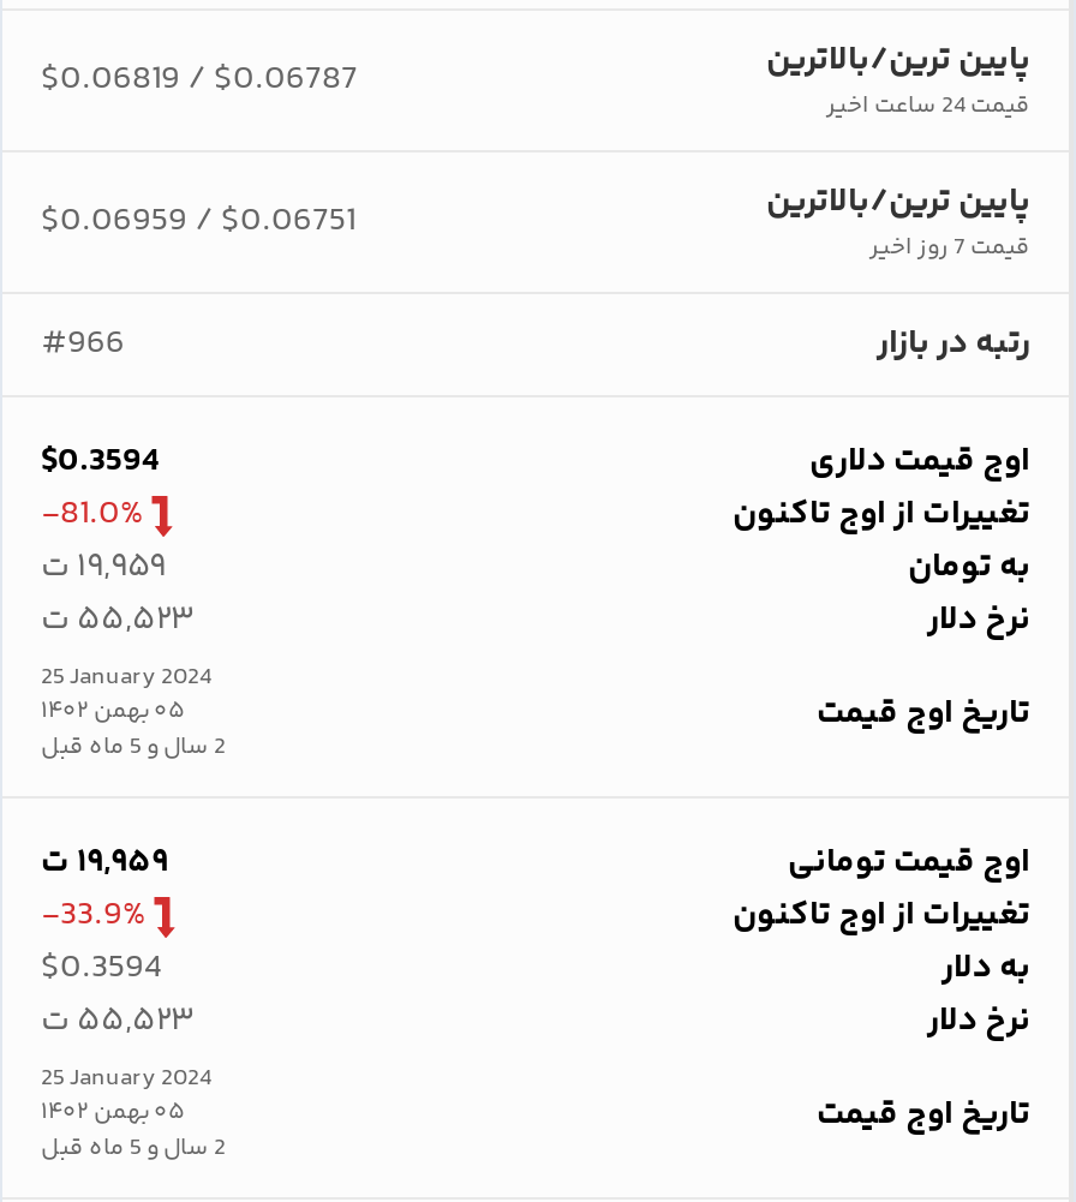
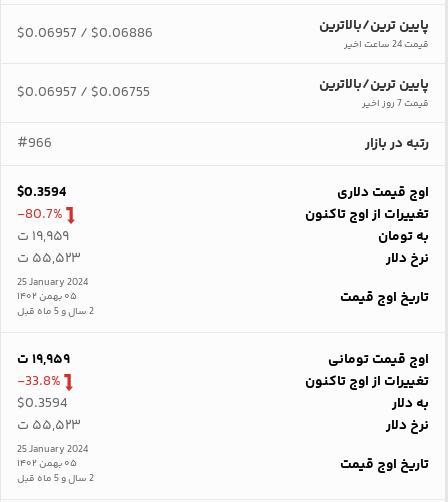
- $0.06819 / $0.06787
+ $0.06957 / $0.06886

- $0.06959 / $0.06751
+ $0.06957 / $0.06755

- -81.0%
+ -80.7%

- -33.9%
+ -33.8%
